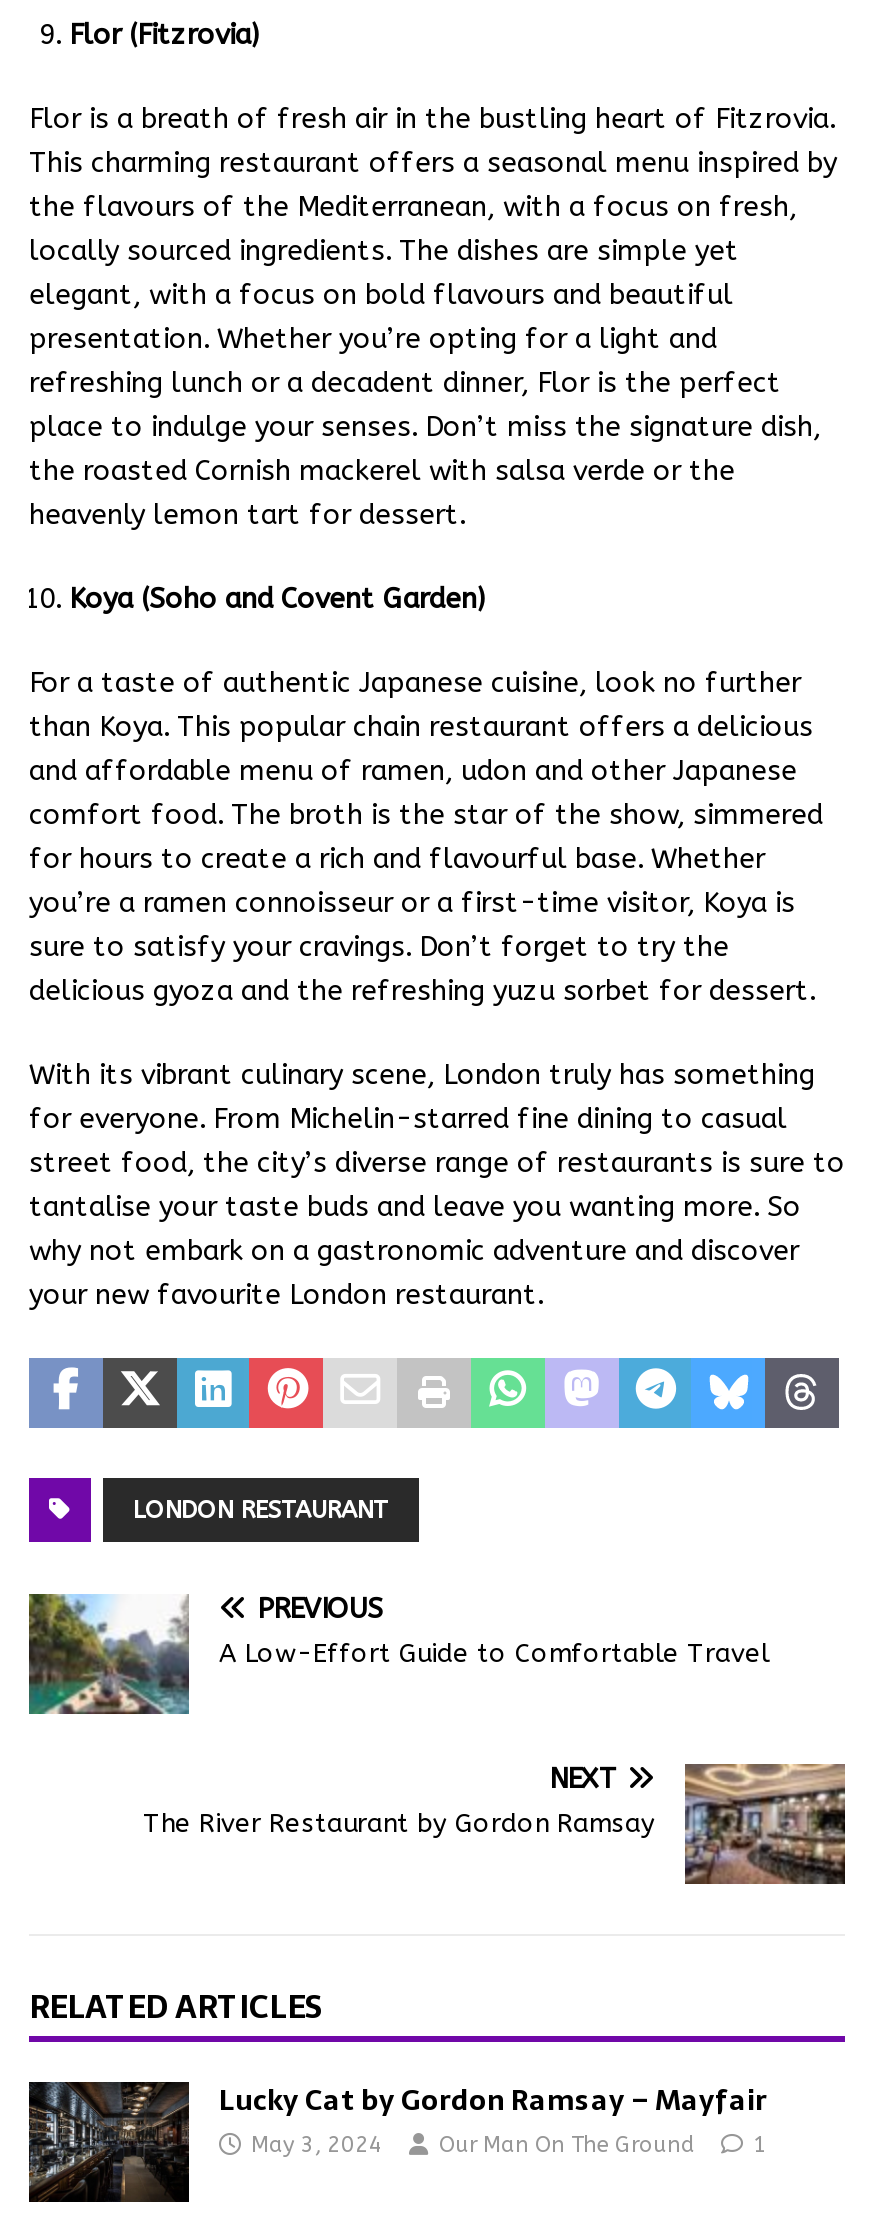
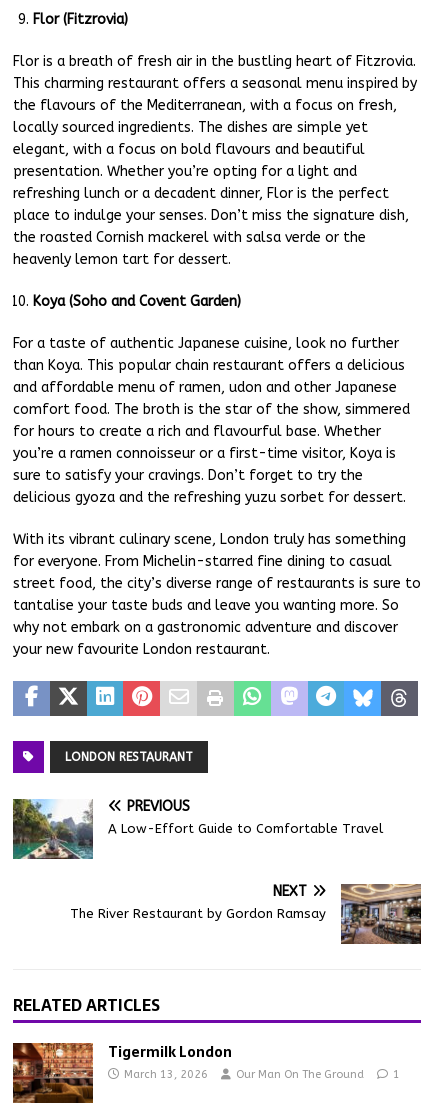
- [image]
- Lucky Cat by Gordon Ramsay – Mayfair
- May 3, 2024
+ [image]
+ Tigermilk London
+ March 13, 2026
